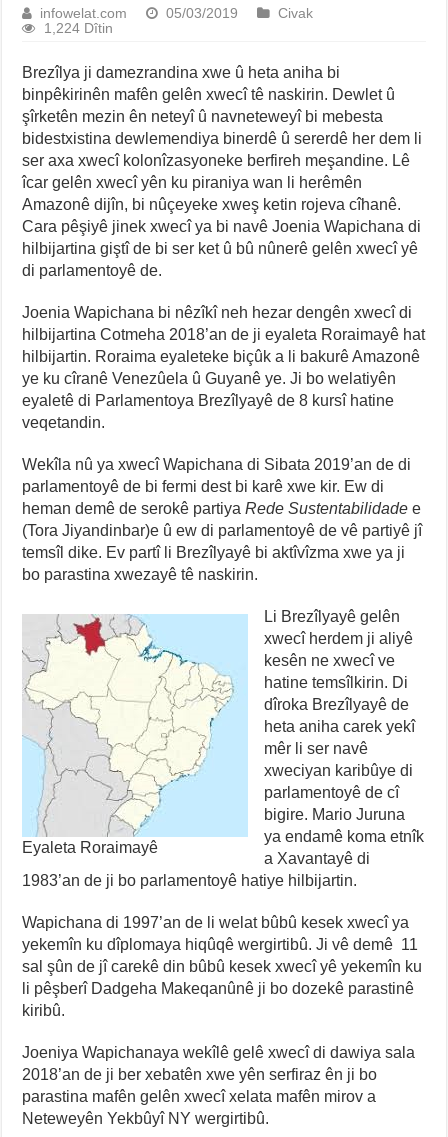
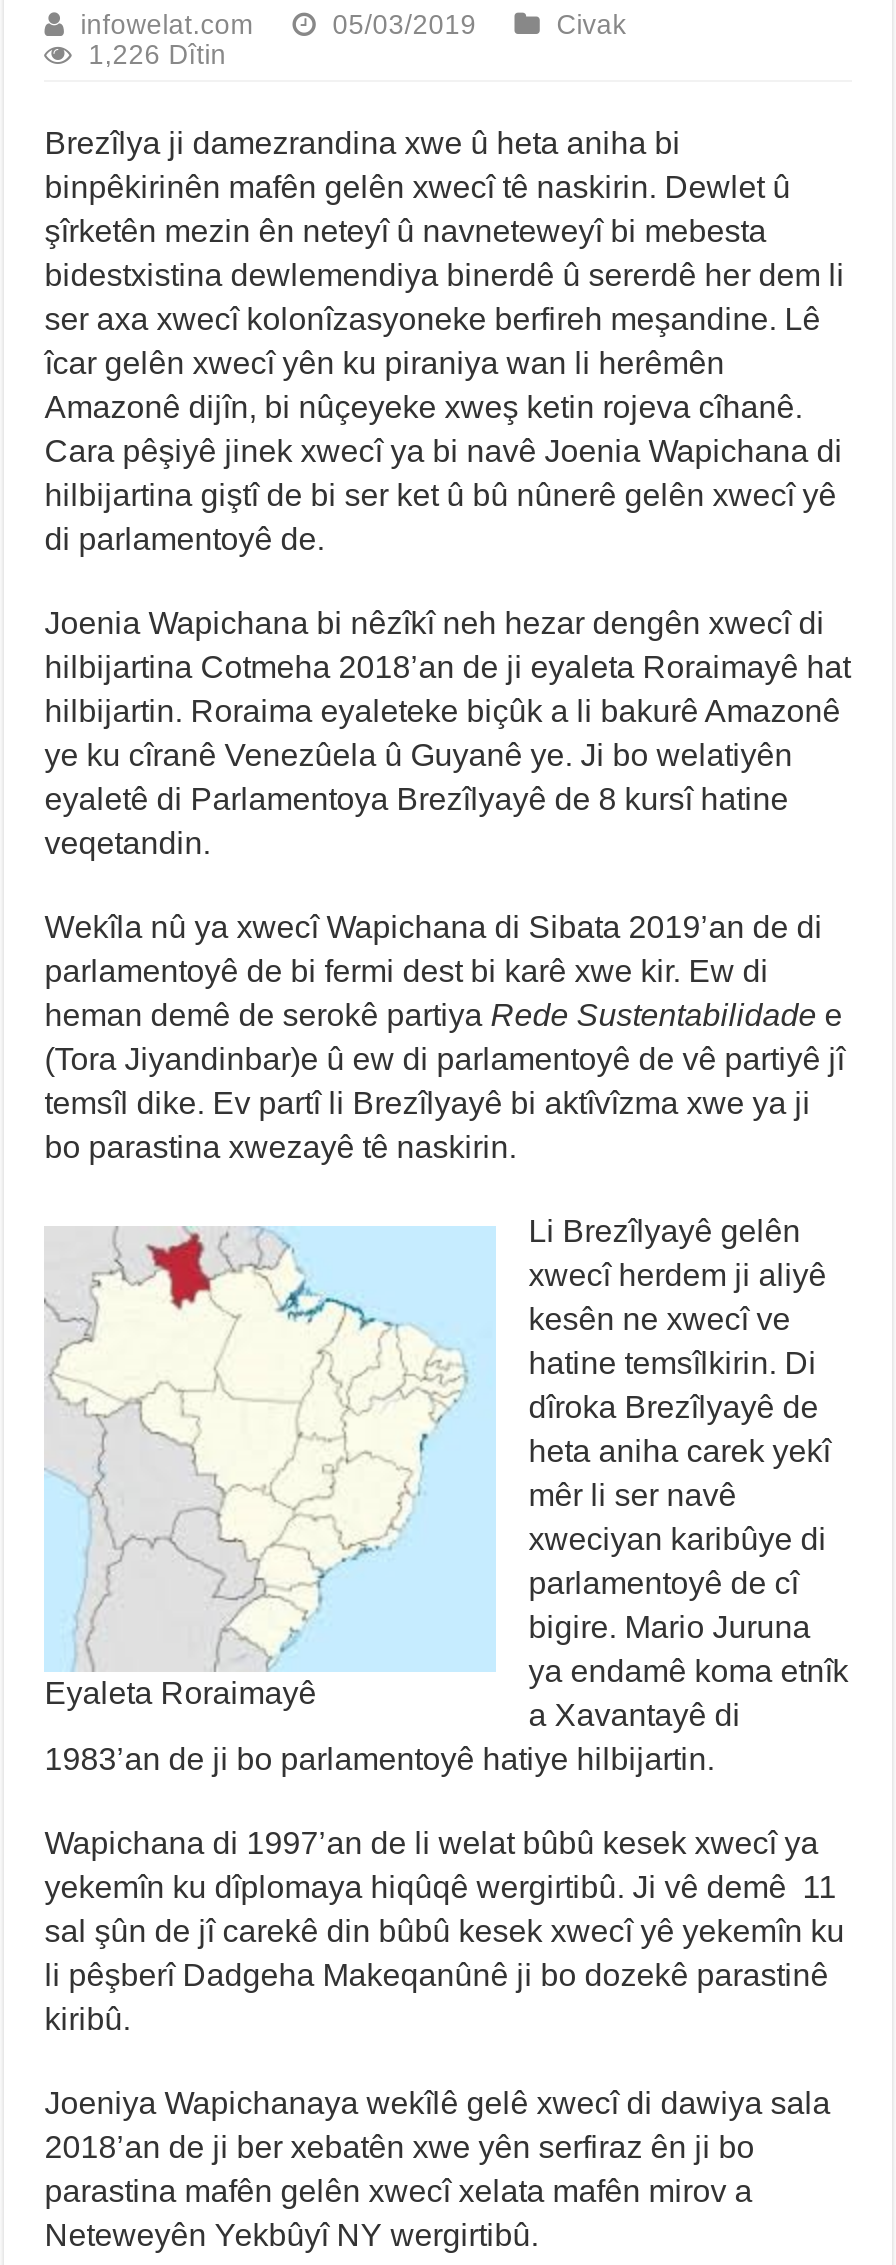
- 1,224 Dîtin
+ 1,226 Dîtin
